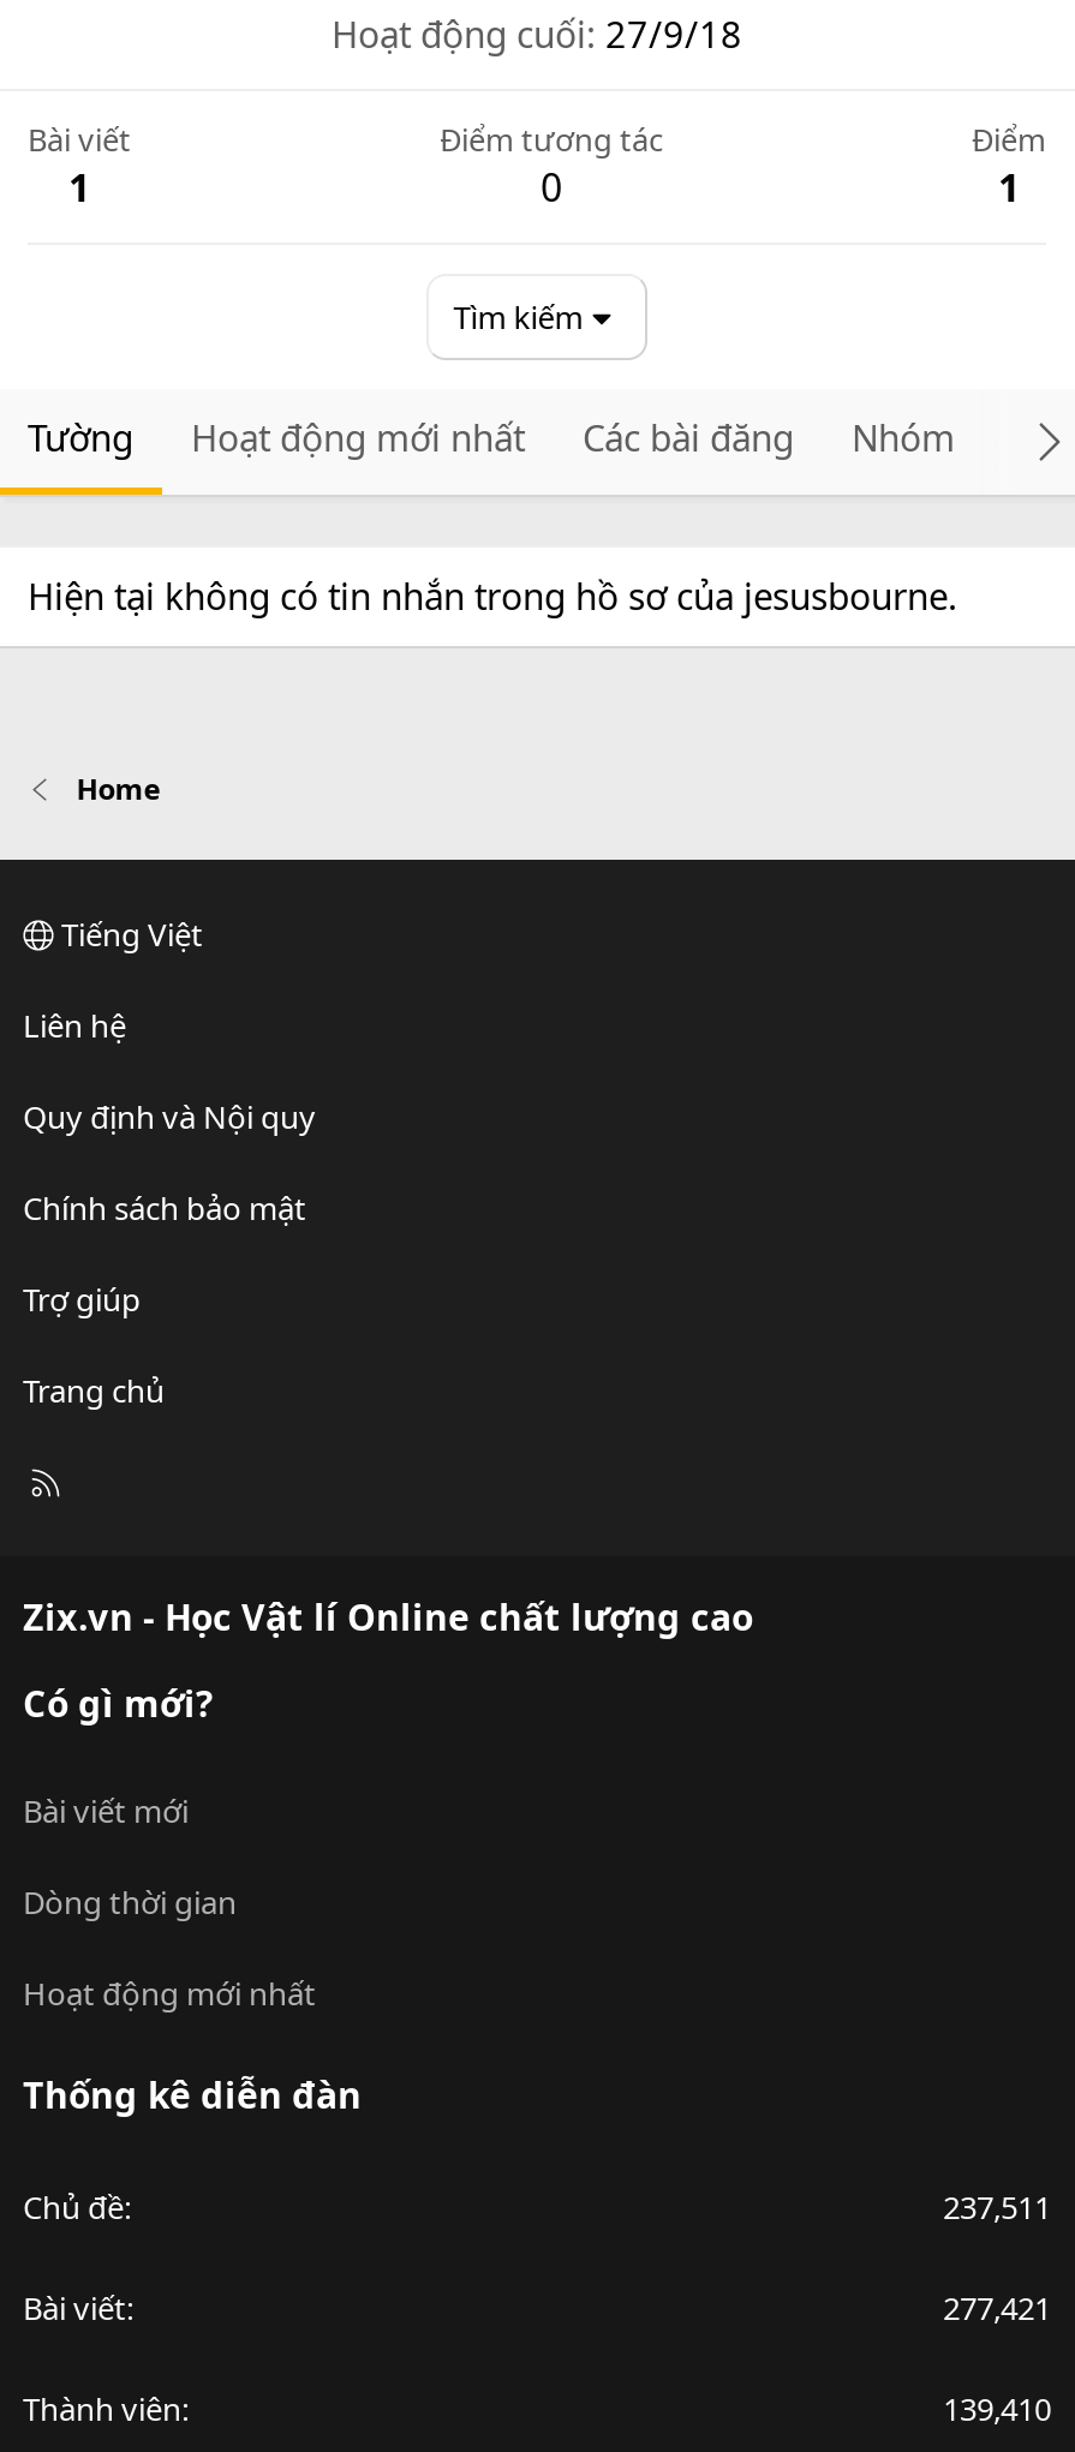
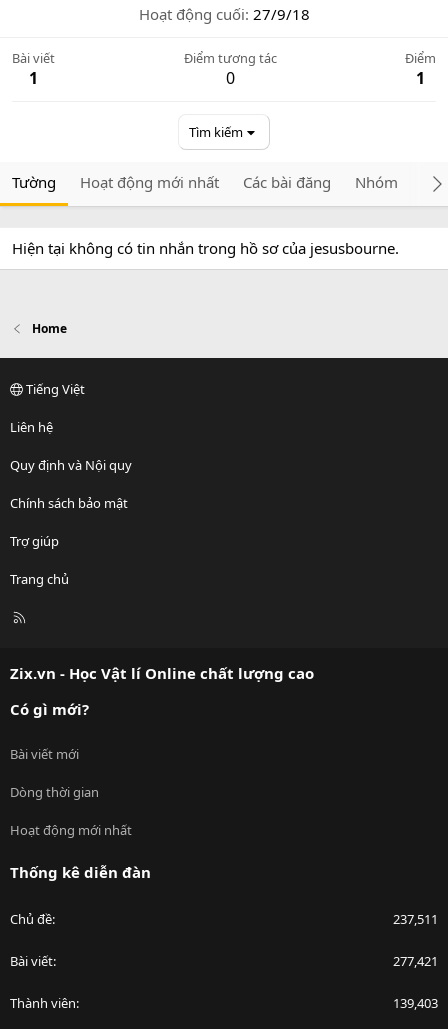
- 139,410
+ 139,403
